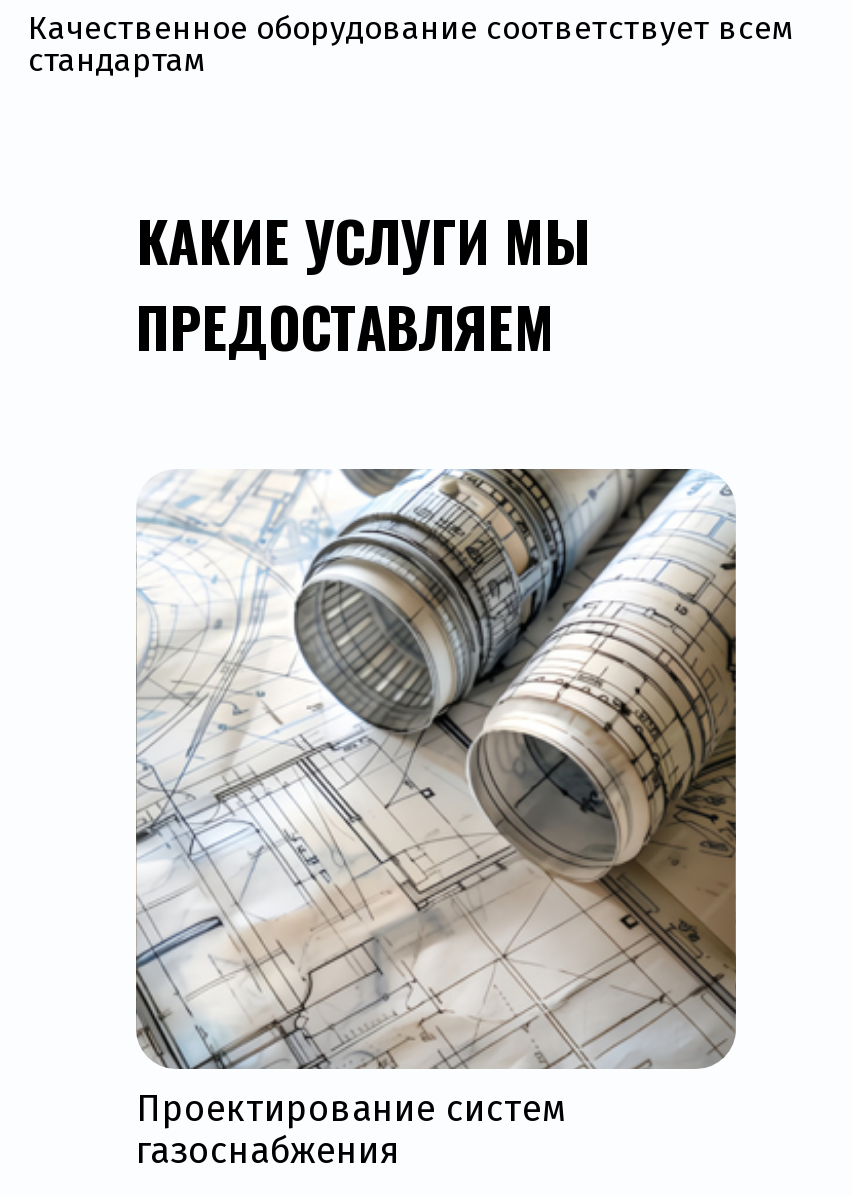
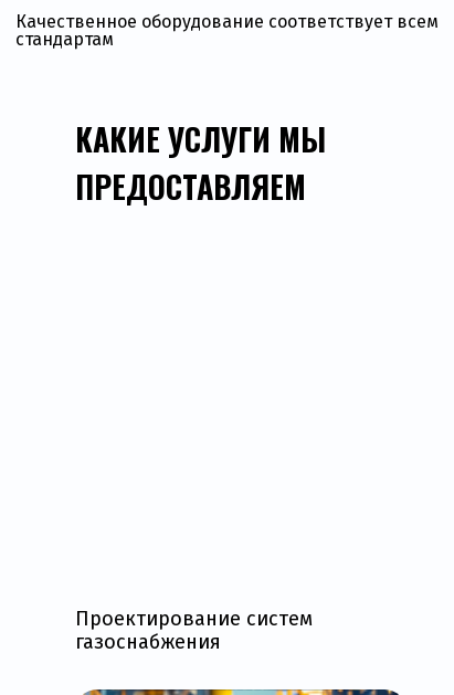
- [image]
